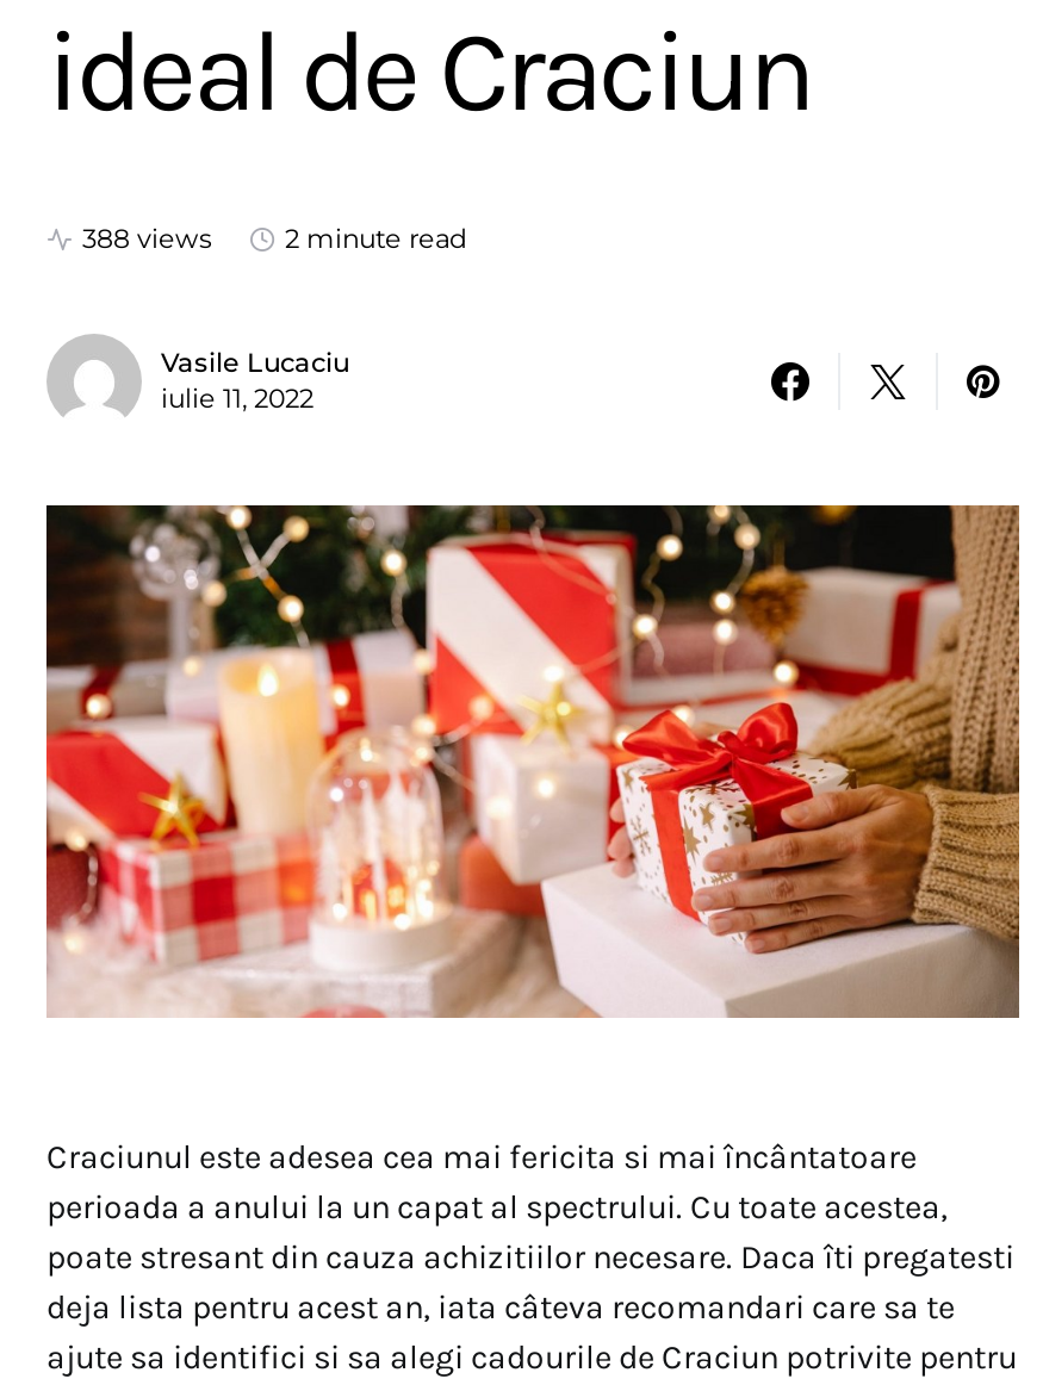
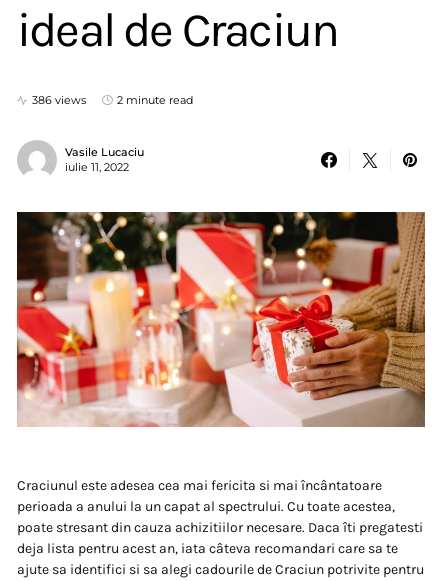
- 388 views
+ 386 views
